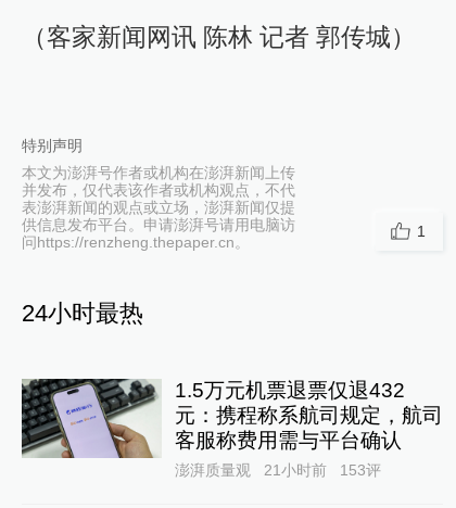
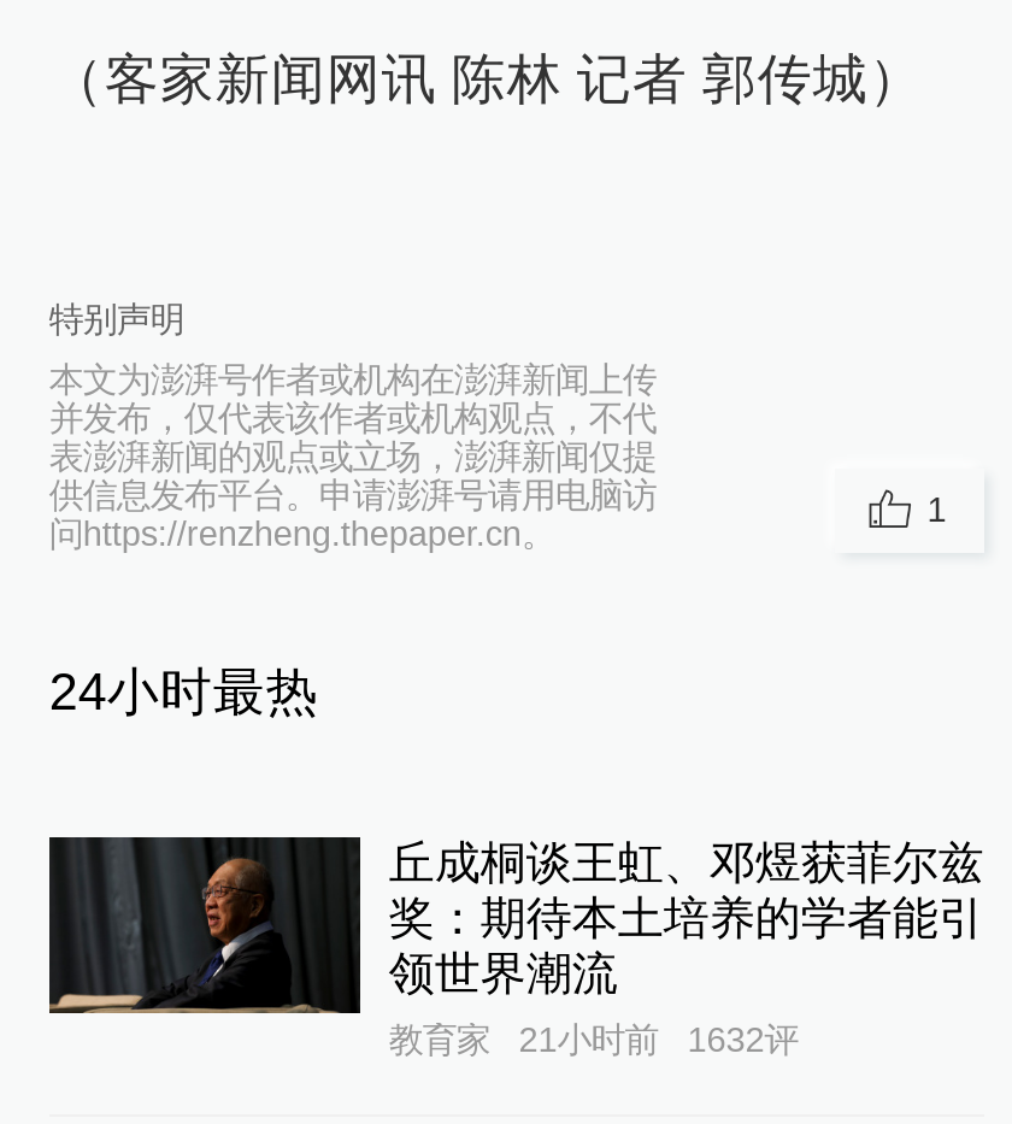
- [image]
- 1.5万元机票退票仅退432
- 元：携程称系航司规定，航司
- 客服称费用需与平台确认
+ [image]
+ 丘成桐谈王虹、邓煜获菲尔兹
+ 奖：期待本土培养的学者能引
+ 领世界潮流

- 澎湃质量观
+ 教育家

- 153评
+ 1632评
